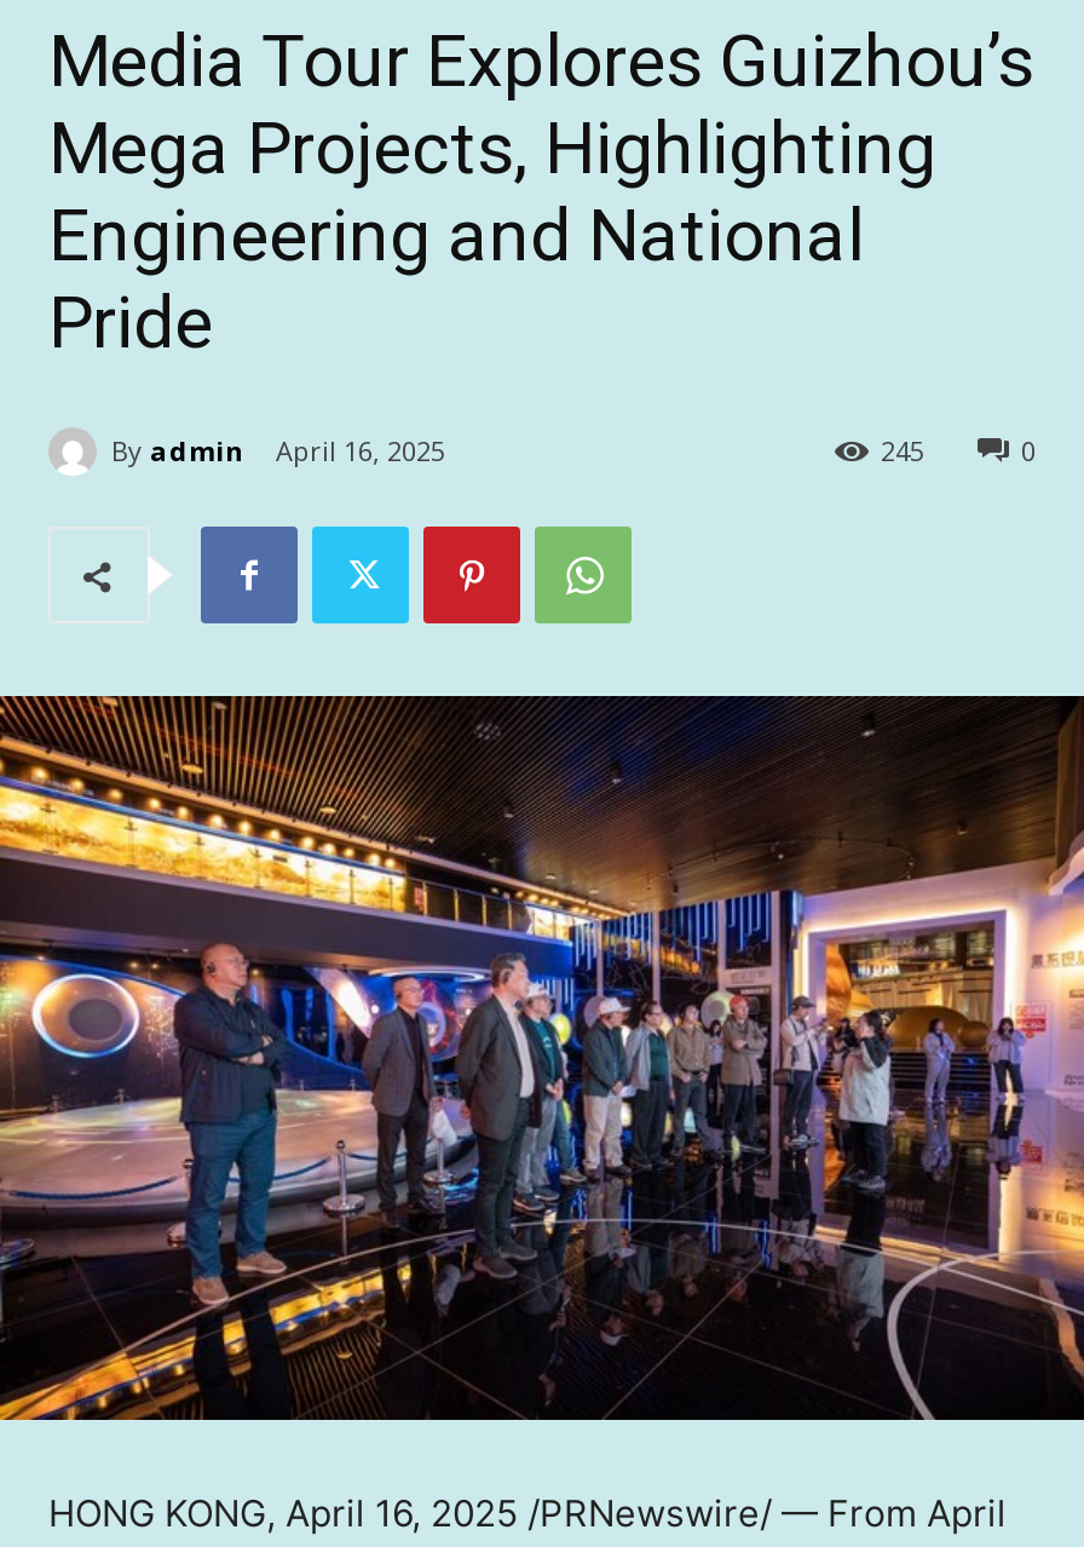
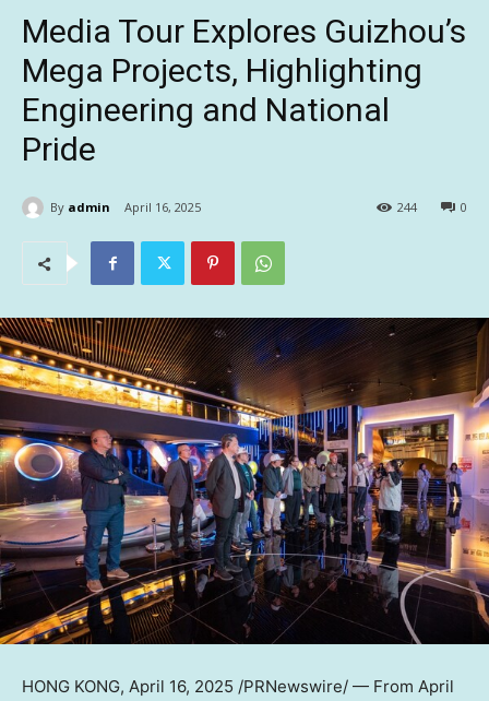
- 245
+ 244
